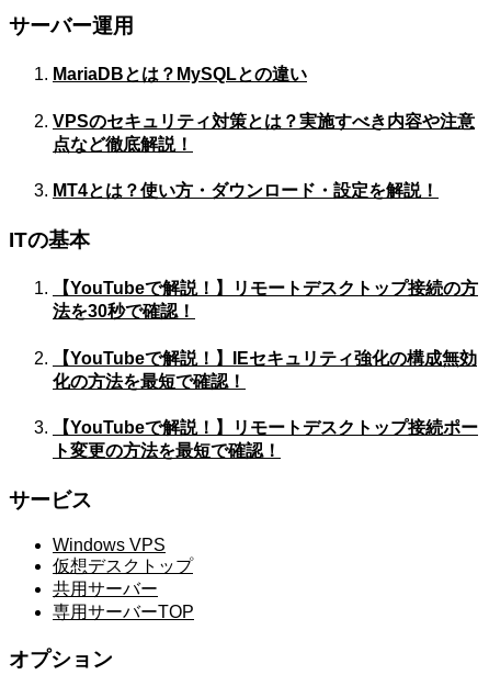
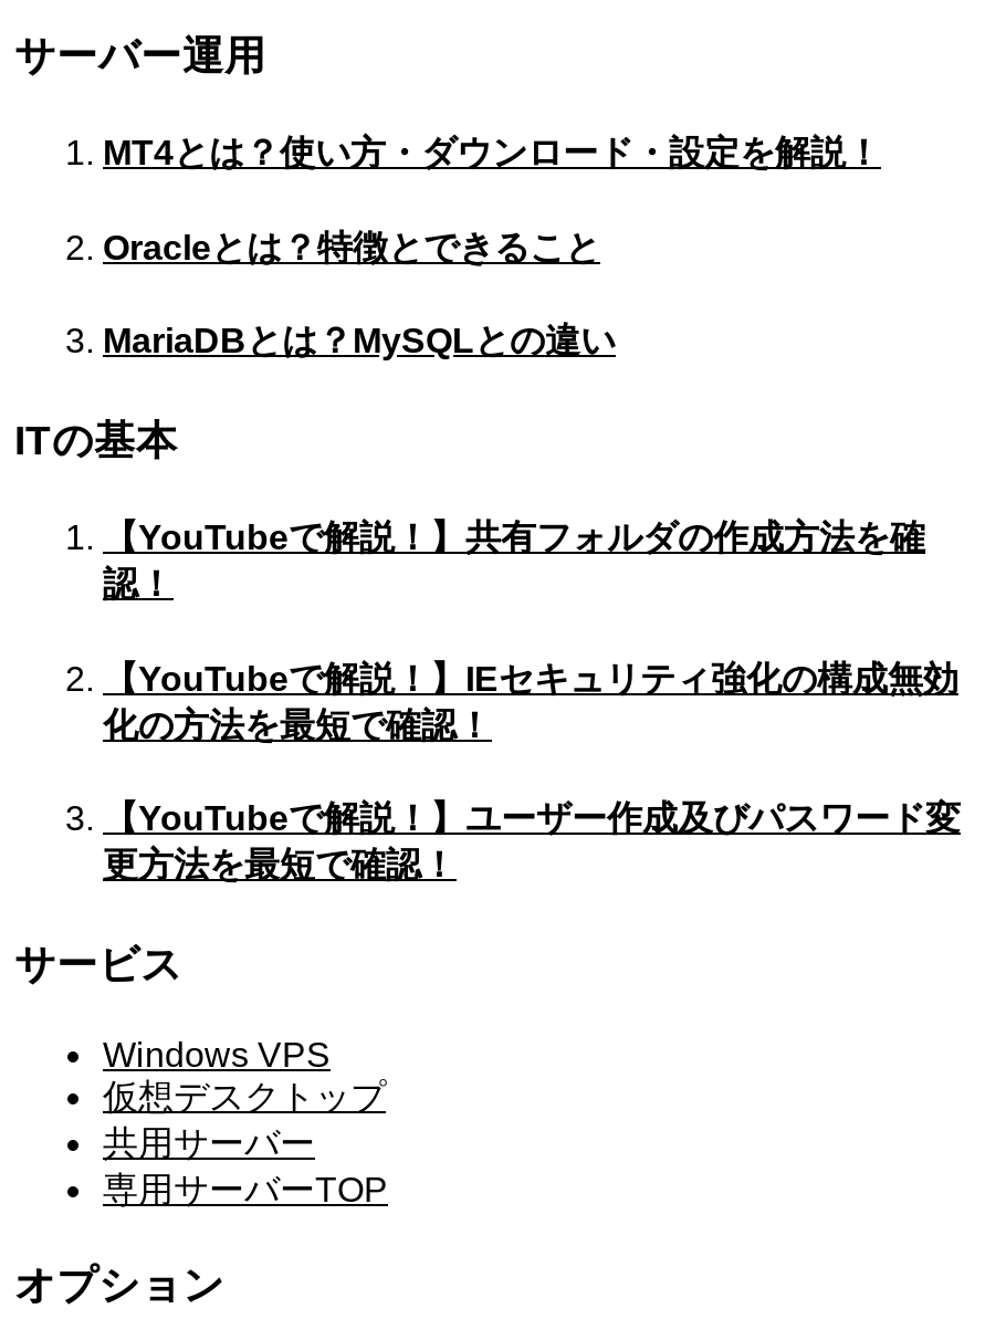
+ Oracleとは？特徴とできること

moved down: MariaDBとは？MySQLとの違い

- VPSのセキュリティ対策とは？実施すべき内容や注意
- 点など徹底解説！

moved up: MT4とは？使い方・ダウンロード・設定を解説！

- 【YouTubeで解説！】リモートデスクトップ接続の方
- 法を30秒で確認！
+ 【YouTubeで解説！】共有フォルダの作成方法を確
+ 認！

- 【YouTubeで解説！】リモートデスクトップ接続ポー
- ト変更の方法を最短で確認！
+ 【YouTubeで解説！】ユーザー作成及びパスワード変
+ 更方法を最短で確認！
